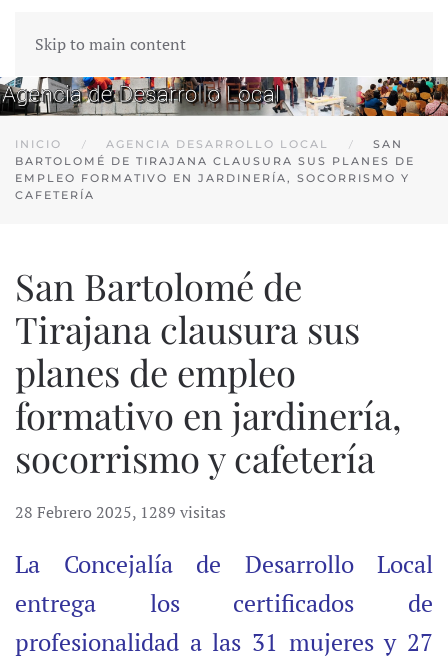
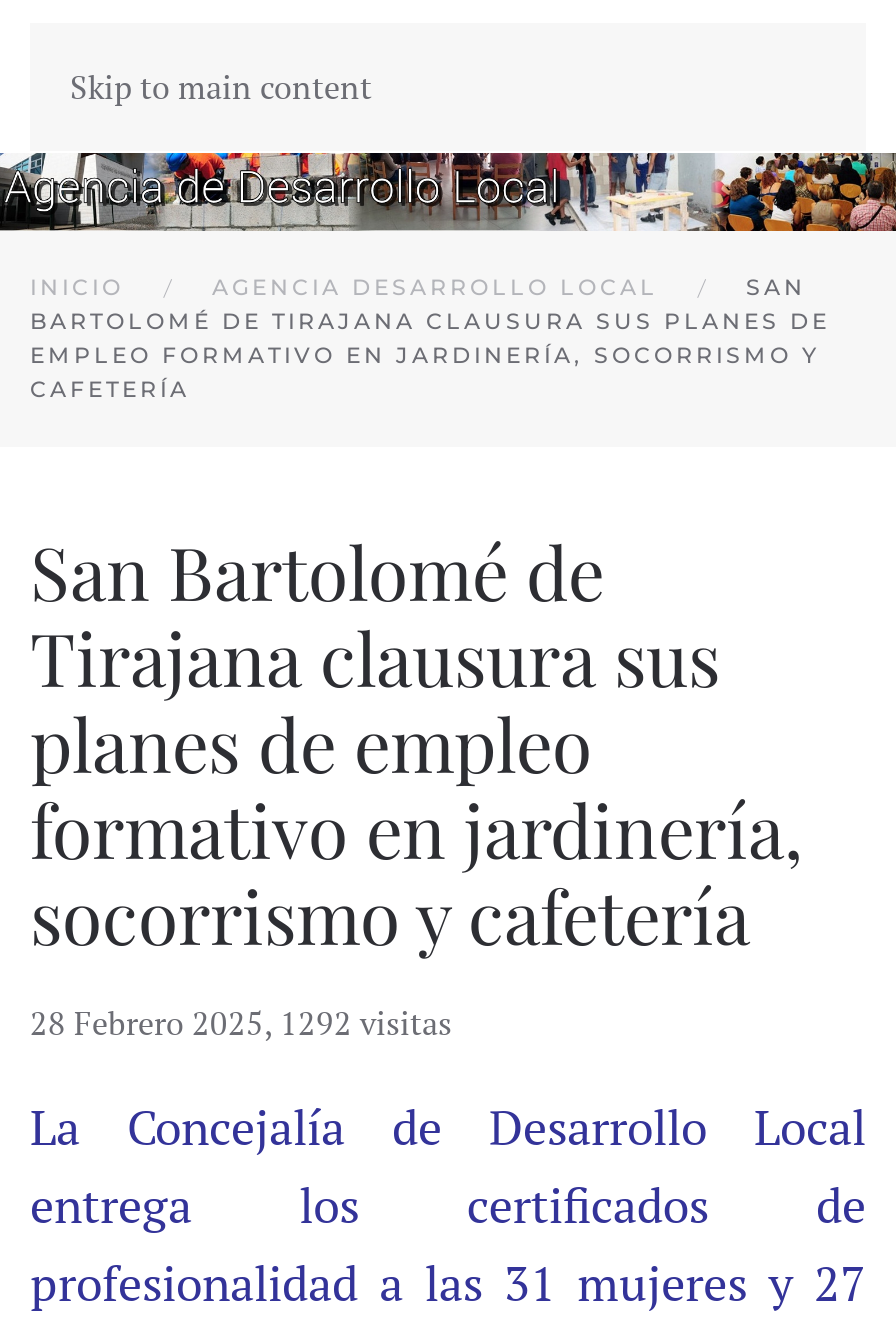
- 28 Febrero 2025, 1289 visitas
+ 28 Febrero 2025, 1292 visitas
